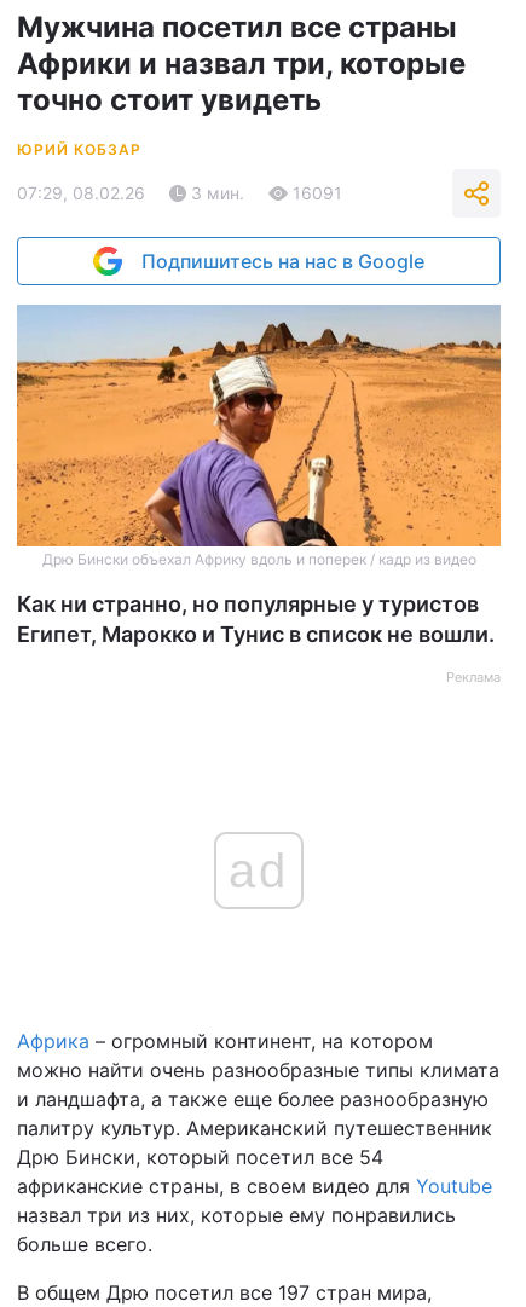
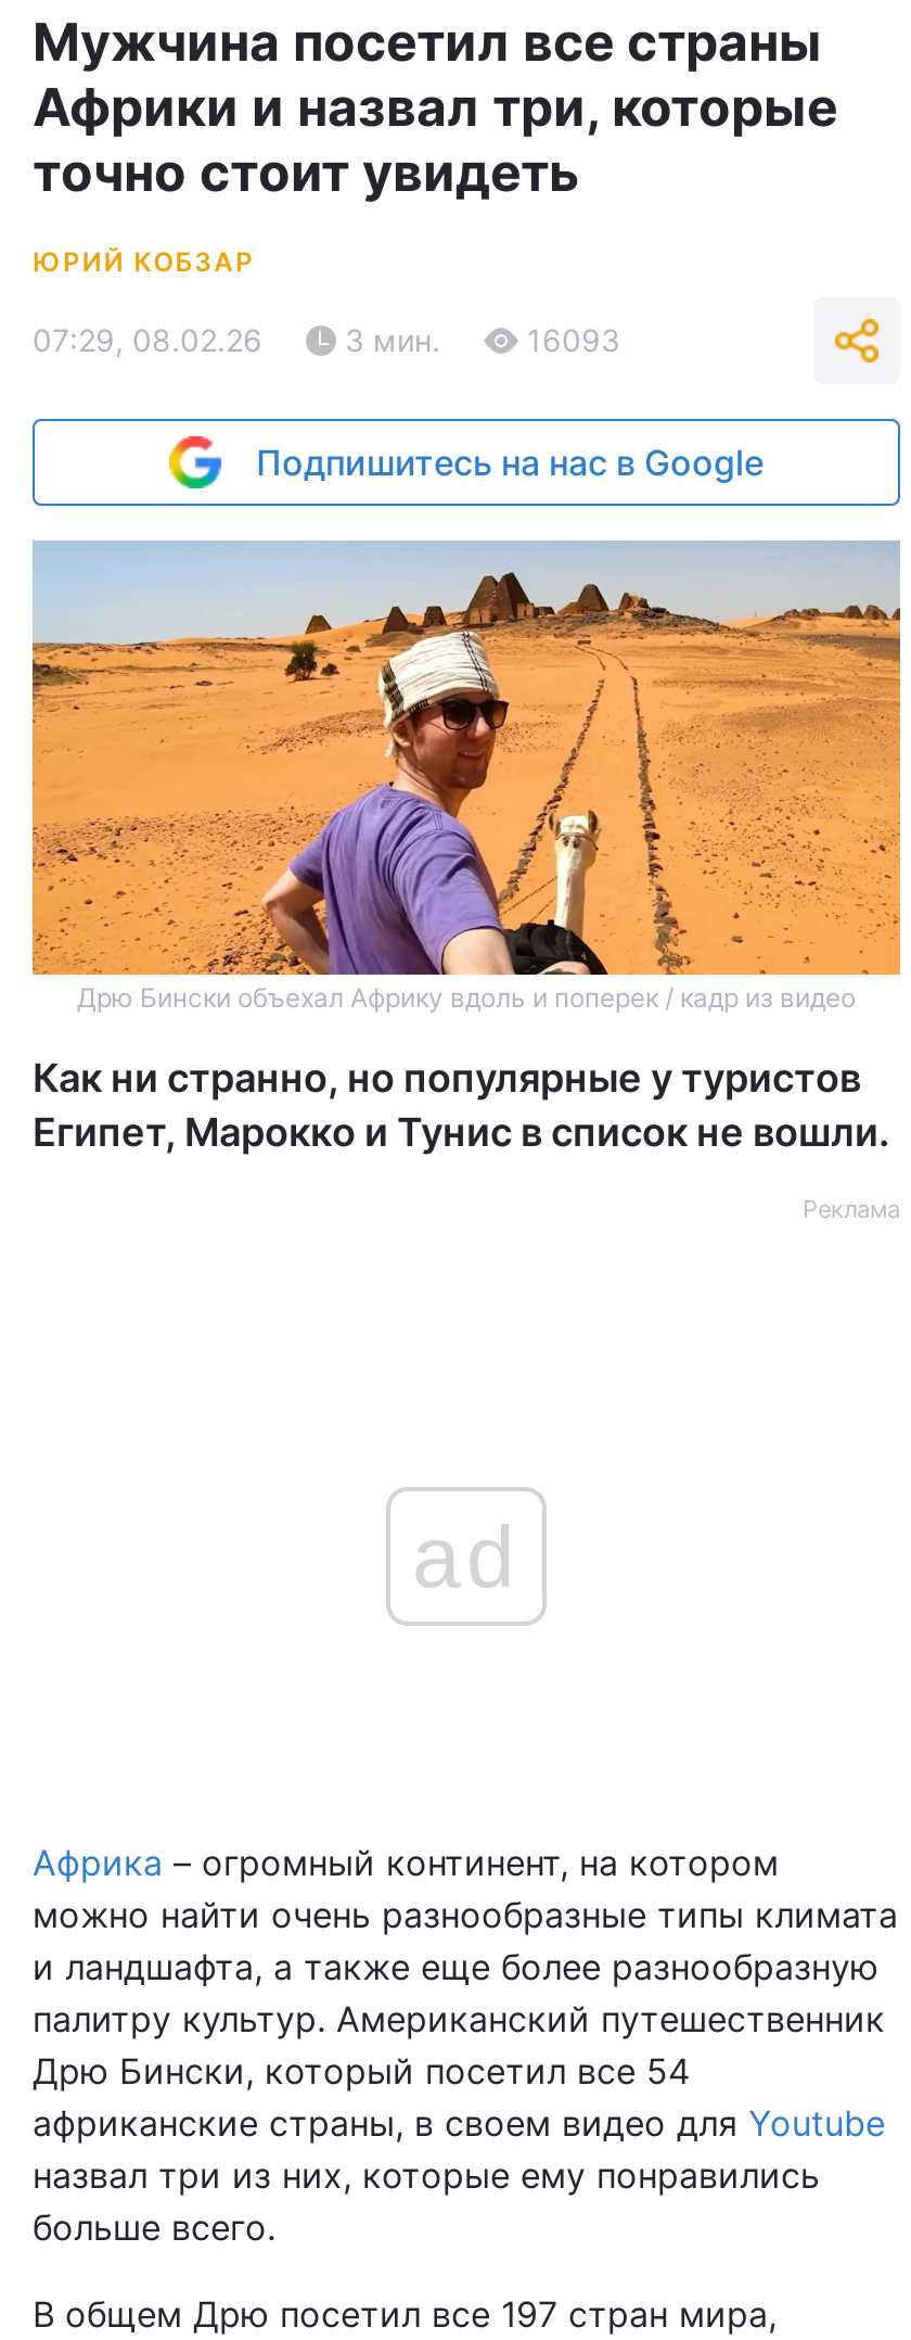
- 16091
+ 16093
